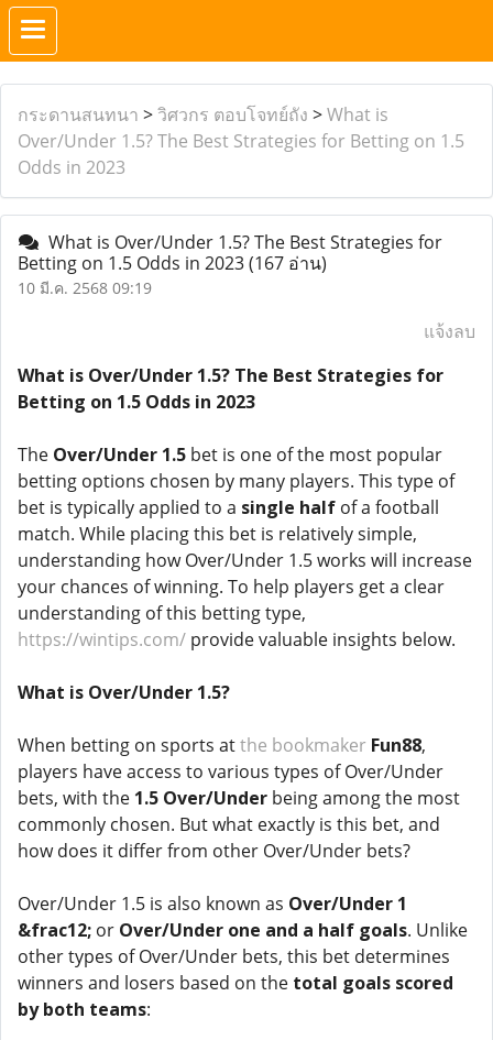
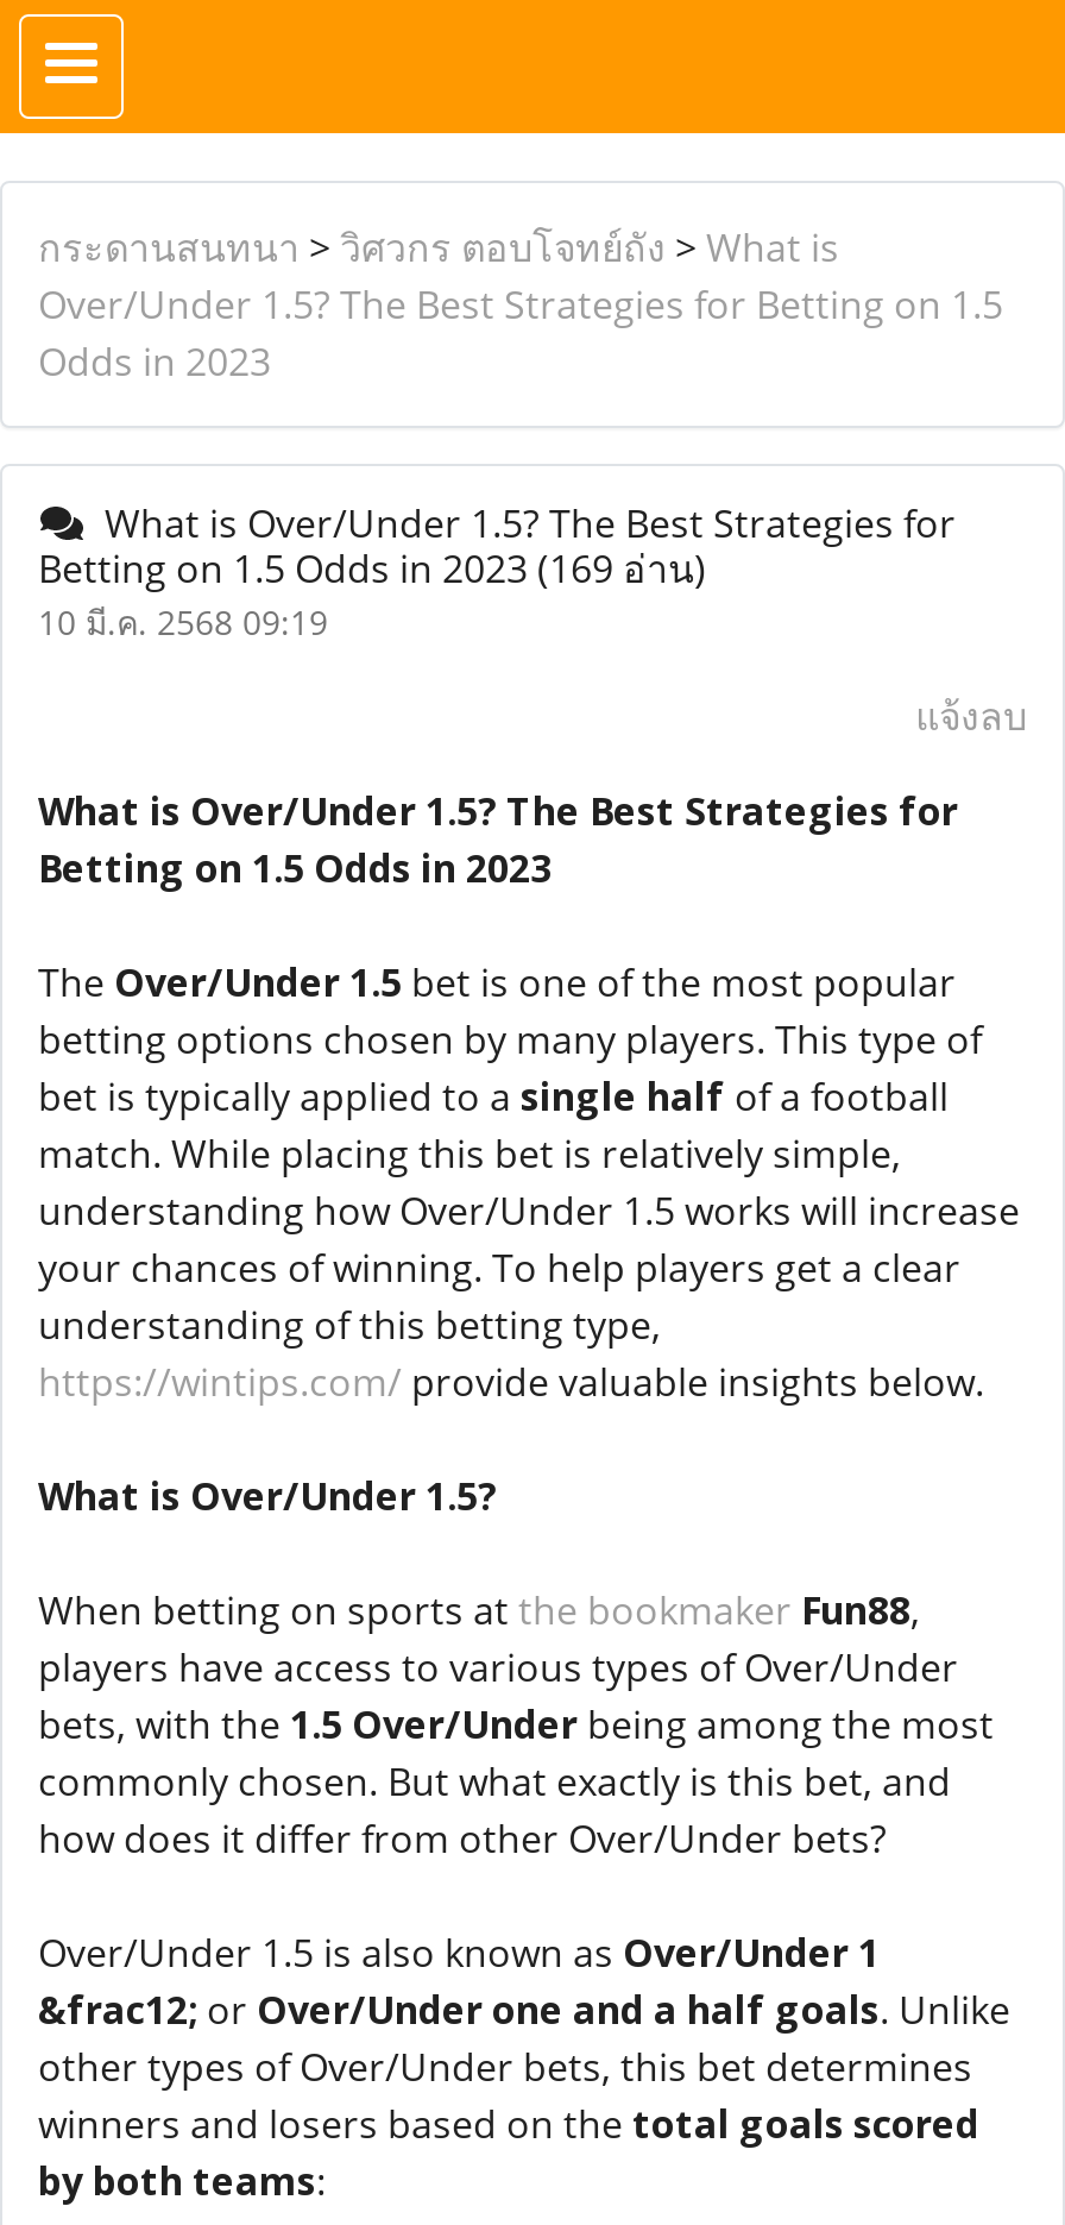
- Betting on 1.5 Odds in 2023 (167 อ่าน)
+ Betting on 1.5 Odds in 2023 (169 อ่าน)
